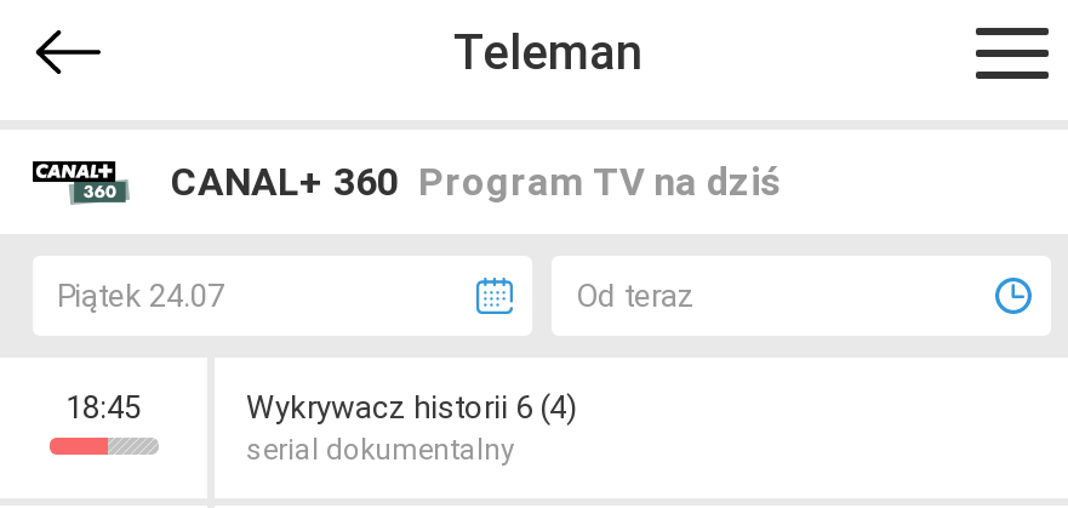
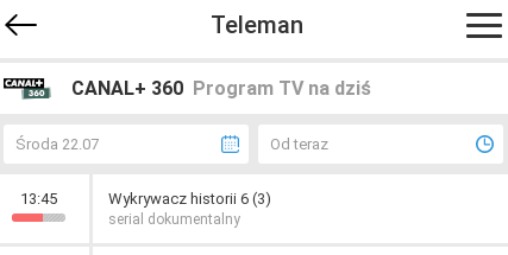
- Piątek 24.07
+ Środa 22.07

- 18:45
+ 13:45

- Wykrywacz historii 6 (4)
+ Wykrywacz historii 6 (3)
